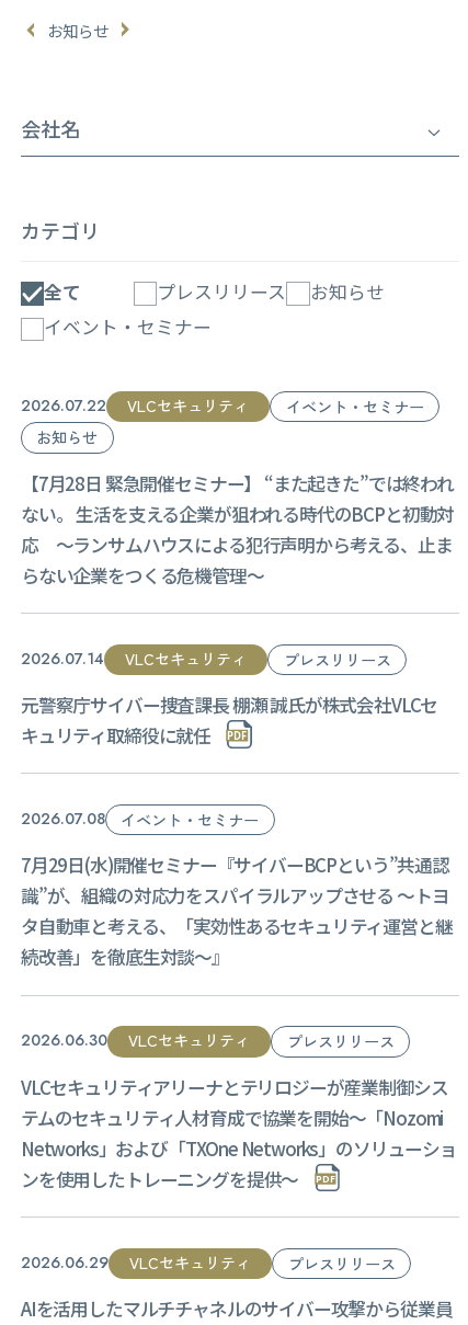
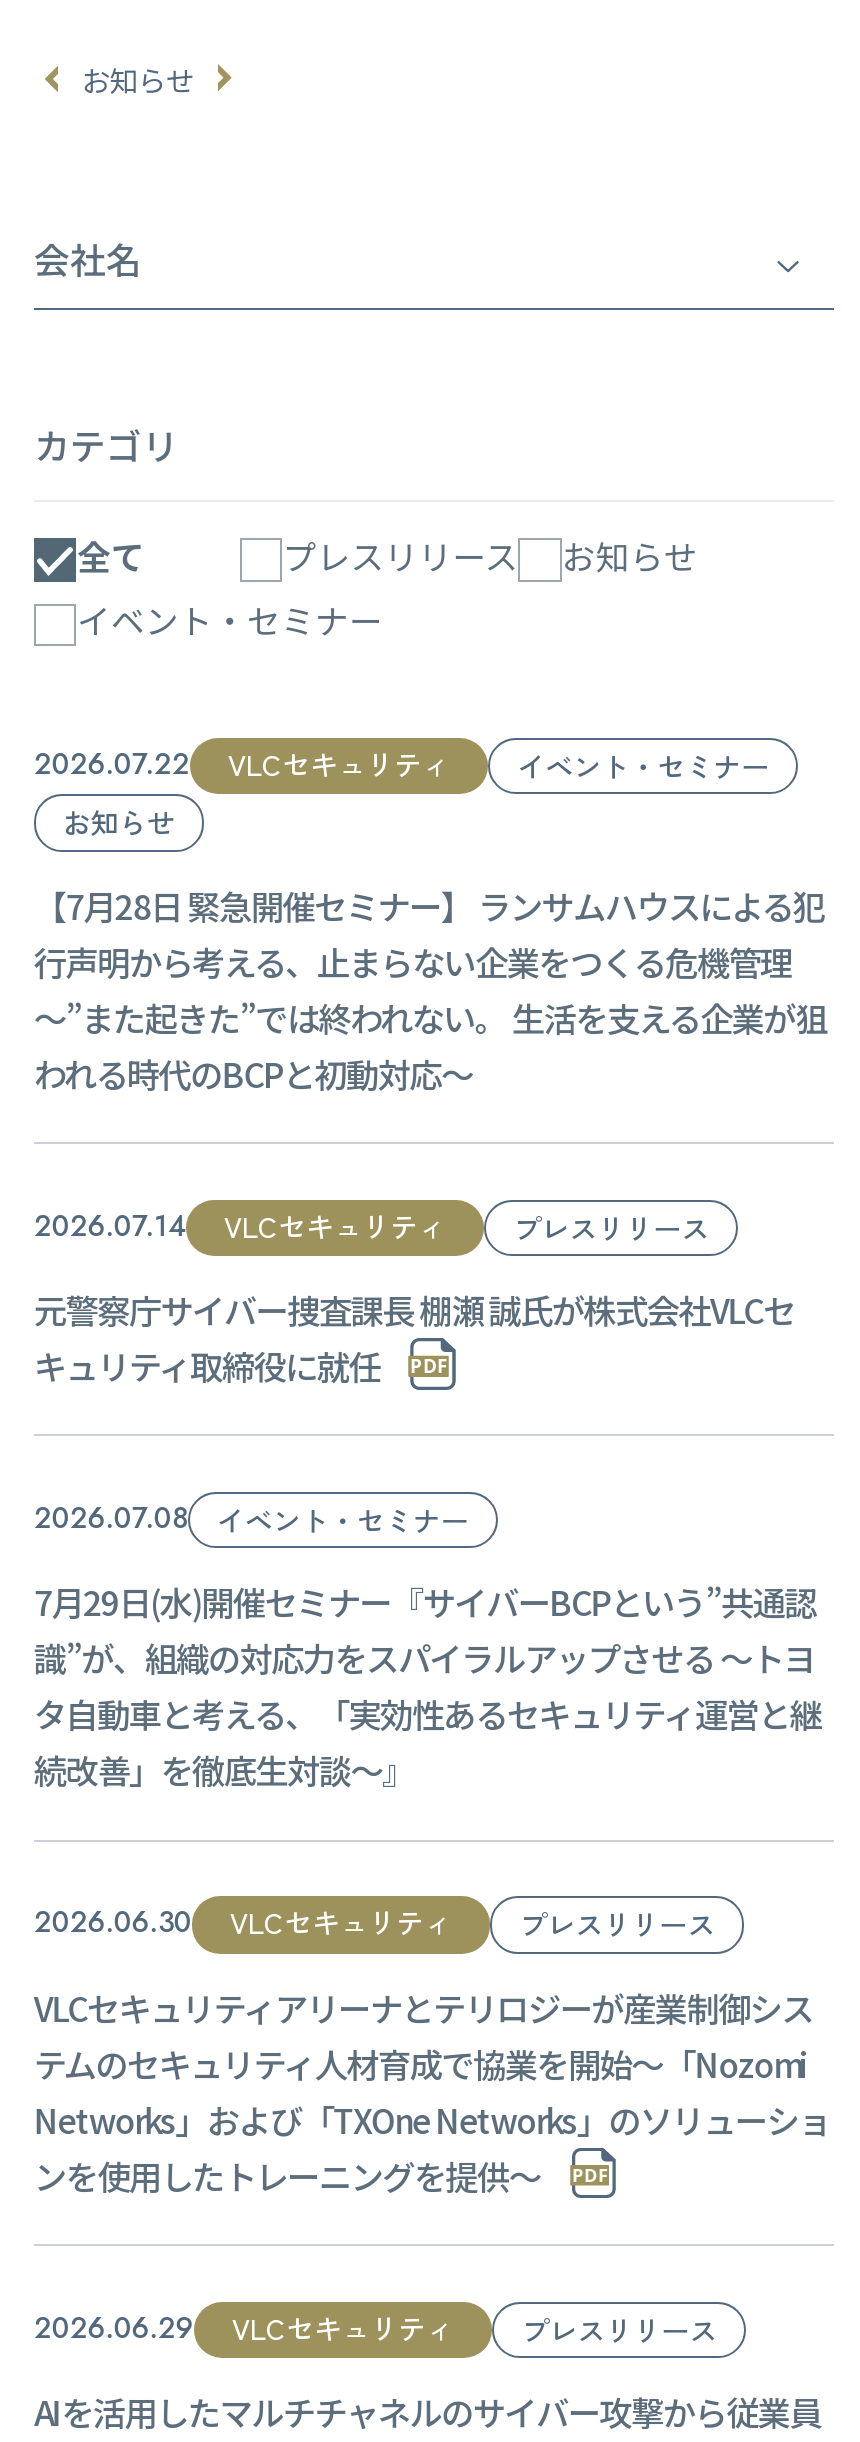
- 【7月28日 緊急開催セミナー】 “また起きた”では終われ
- ない。 生活を支える企業が狙われる時代のBCPと初動対
- 応 ～ランサムハウスによる犯行声明から考える、止ま
- らない企業をつくる危機管理～
+ 【7月28日 緊急開催セミナー】 ランサムハウスによる犯
+ 行声明から考える、止まらない企業をつくる危機管理
+ ～”また起きた”では終われない。 生活を支える企業が狙
+ われる時代のBCPと初動対応～
